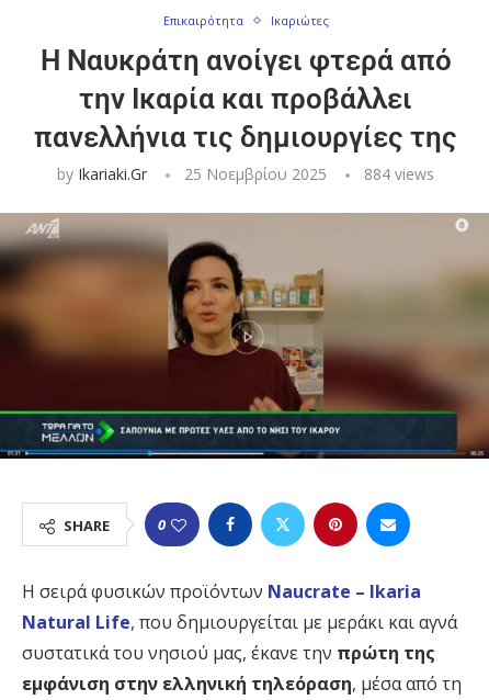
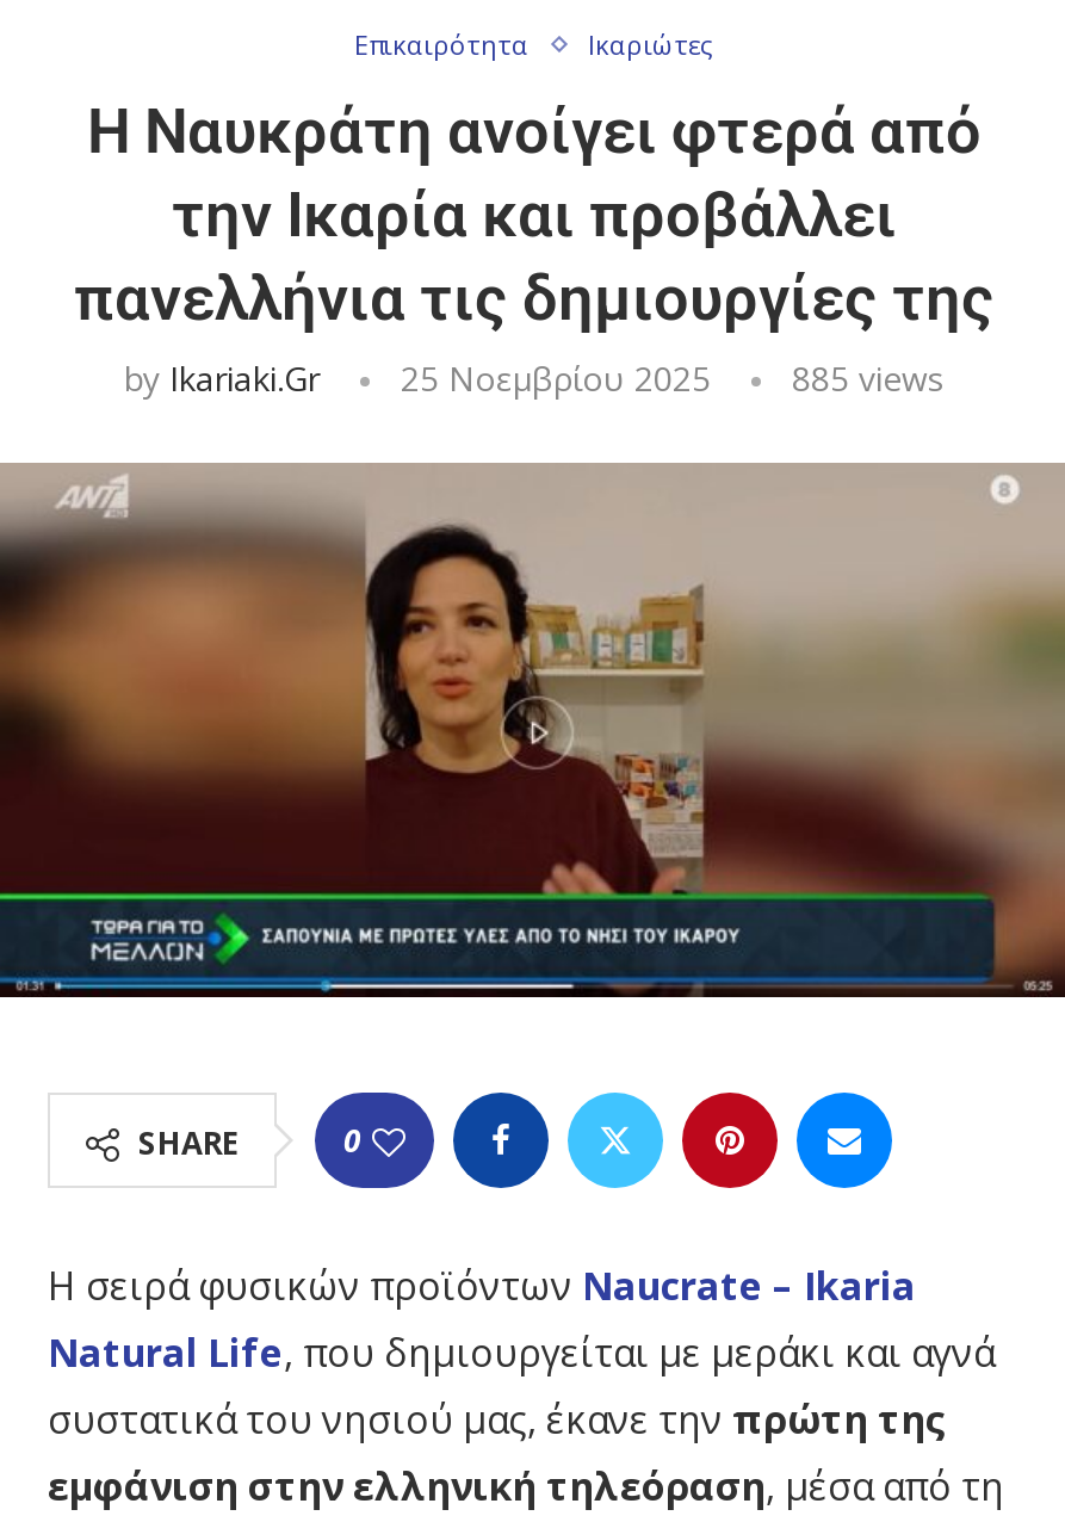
- by Ikariaki.gr 25 Νοεμβρίου 2025 884 views
+ by Ikariaki.gr 25 Νοεμβρίου 2025 885 views
